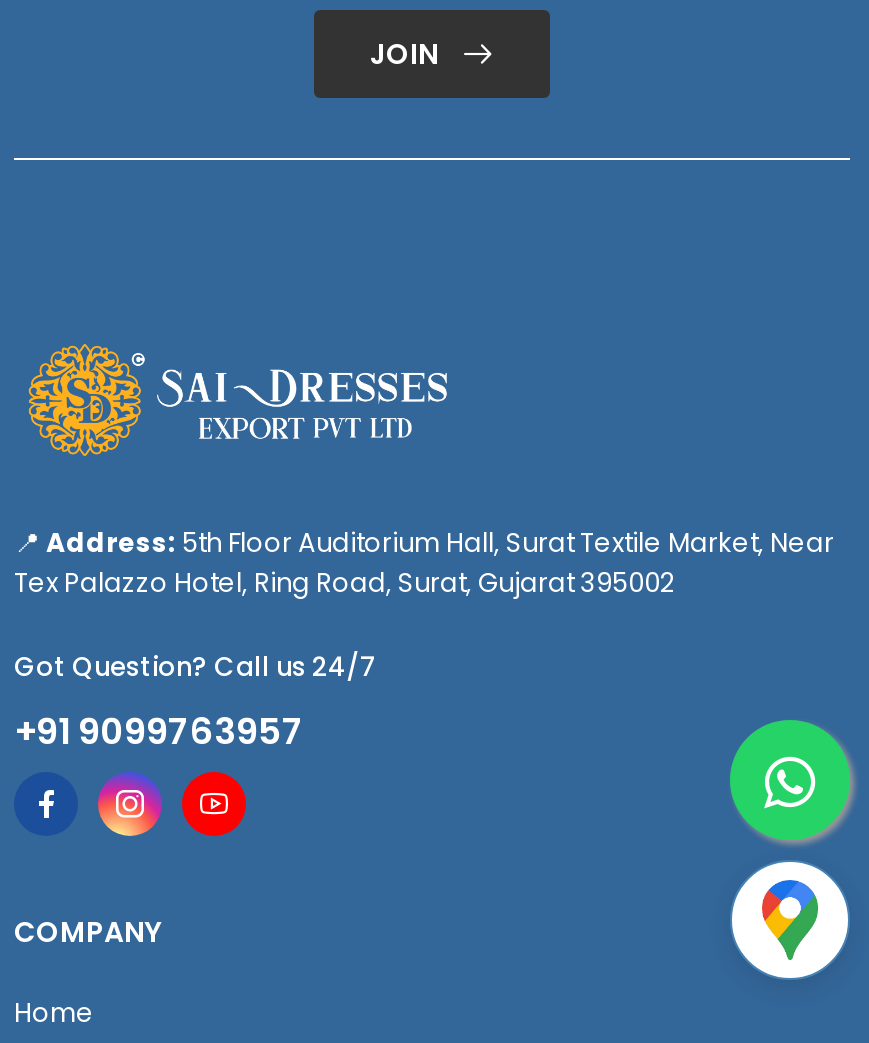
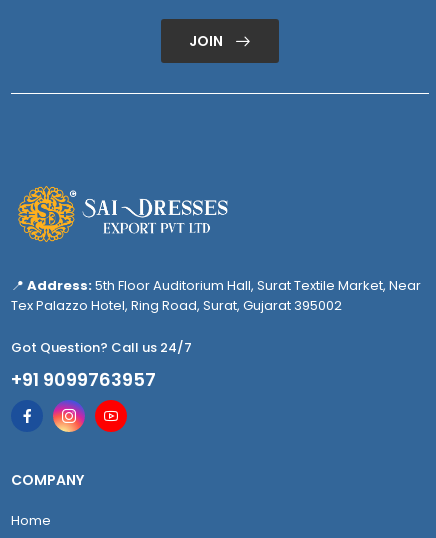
- [image]

- [image]
